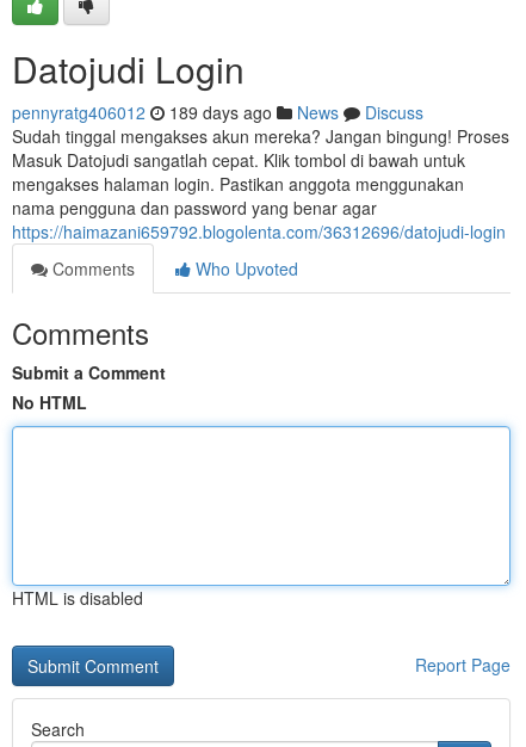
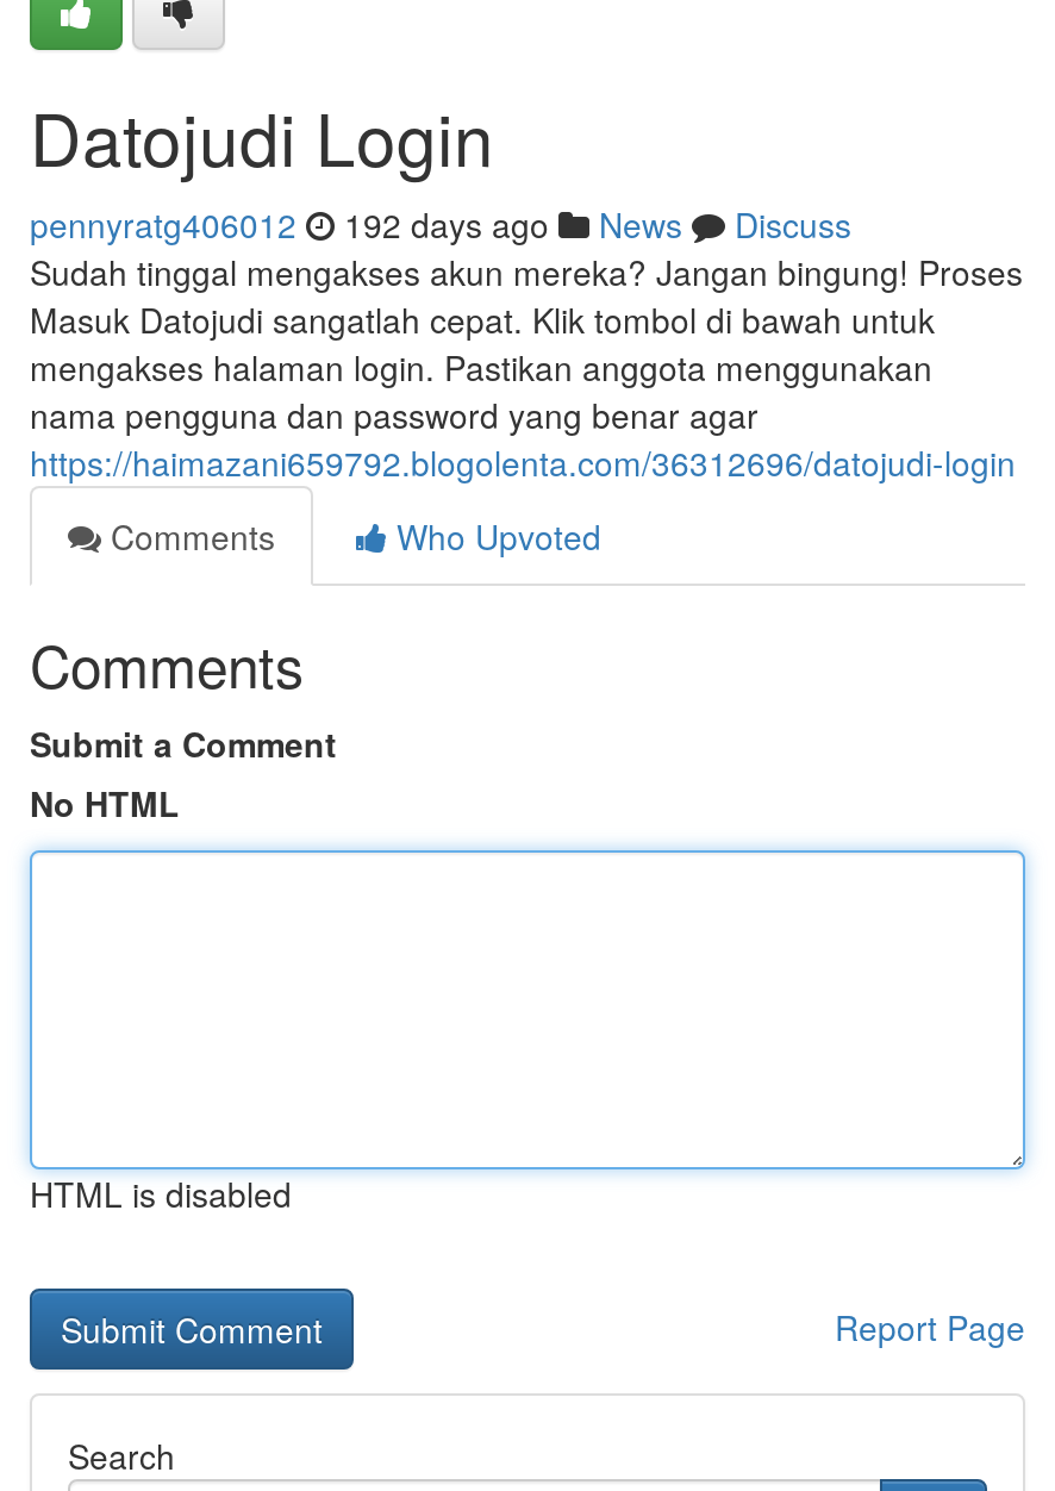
- pennyratg406012 189 days ago News Discuss
+ pennyratg406012 192 days ago News Discuss
